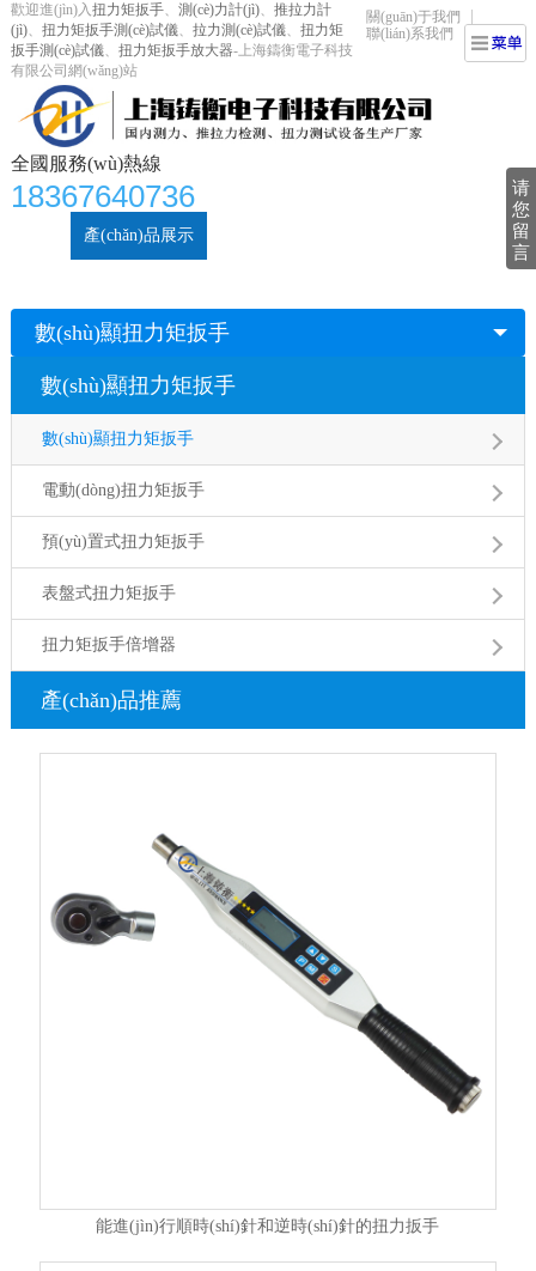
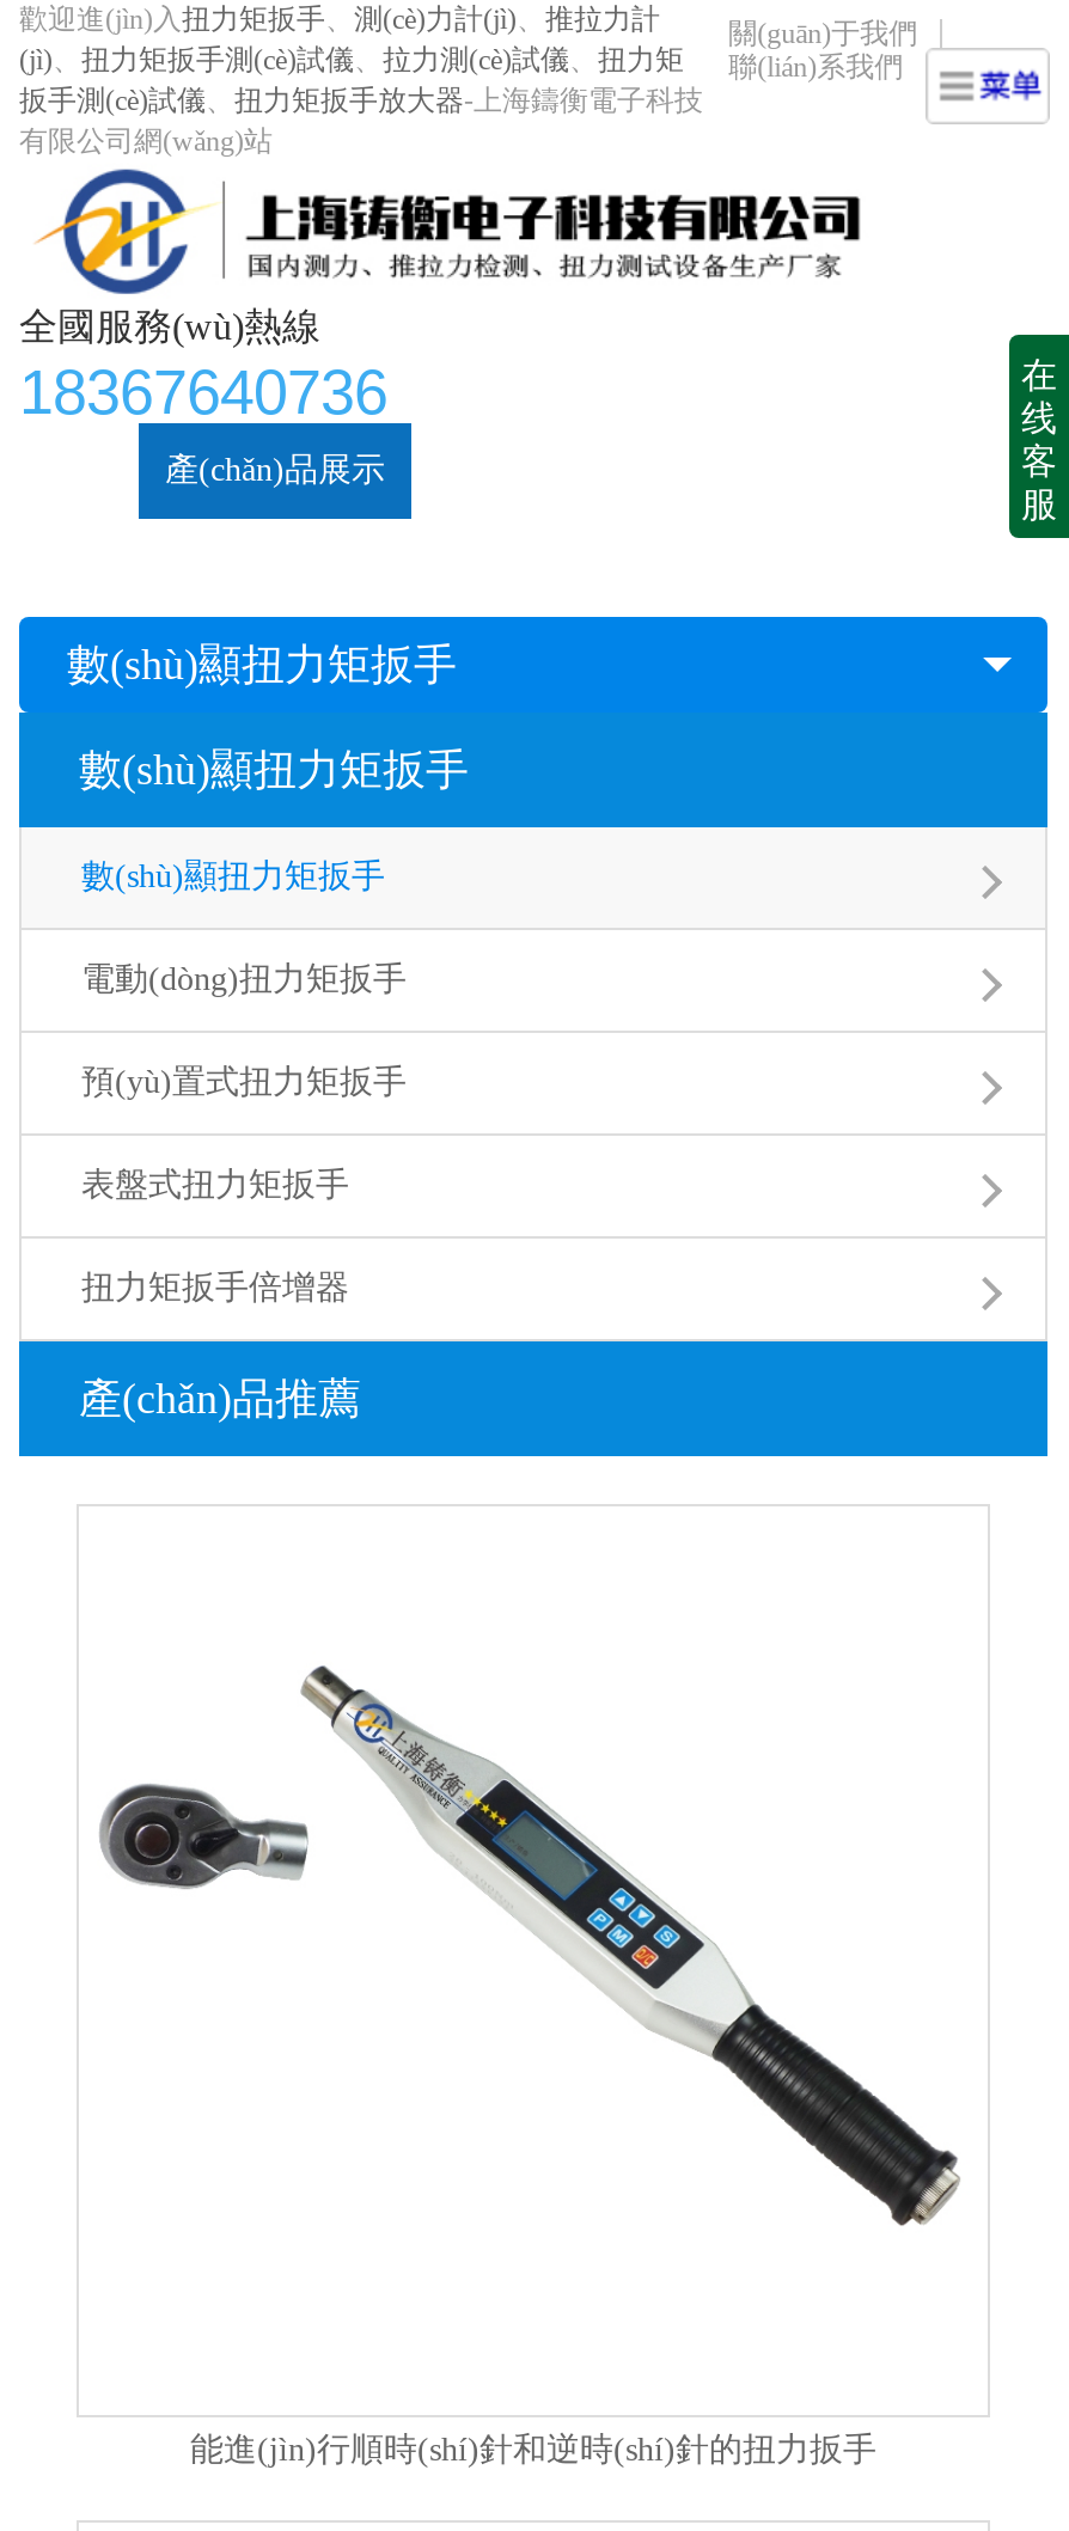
- 请
- 您
- 留
- 言
+ 在
+ 线
+ 客
+ 服
